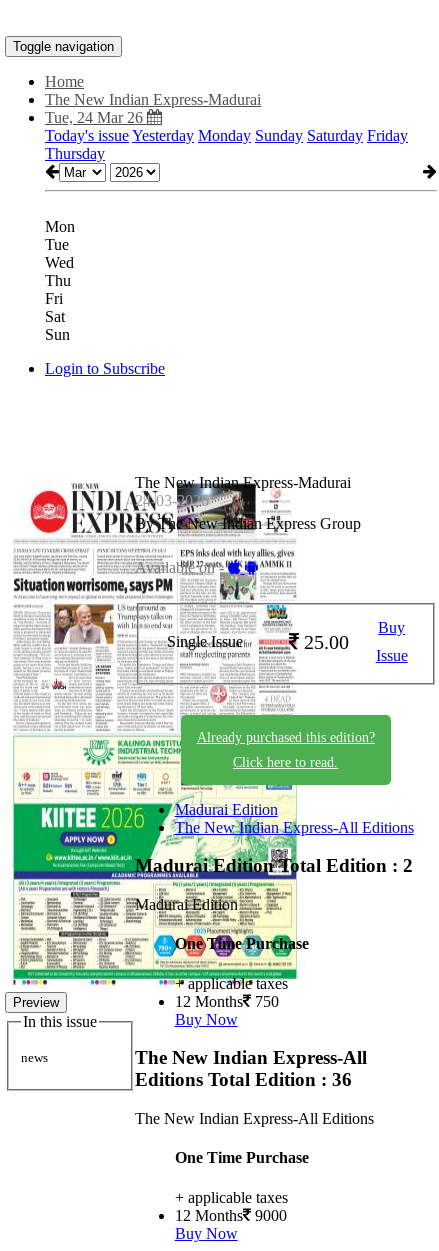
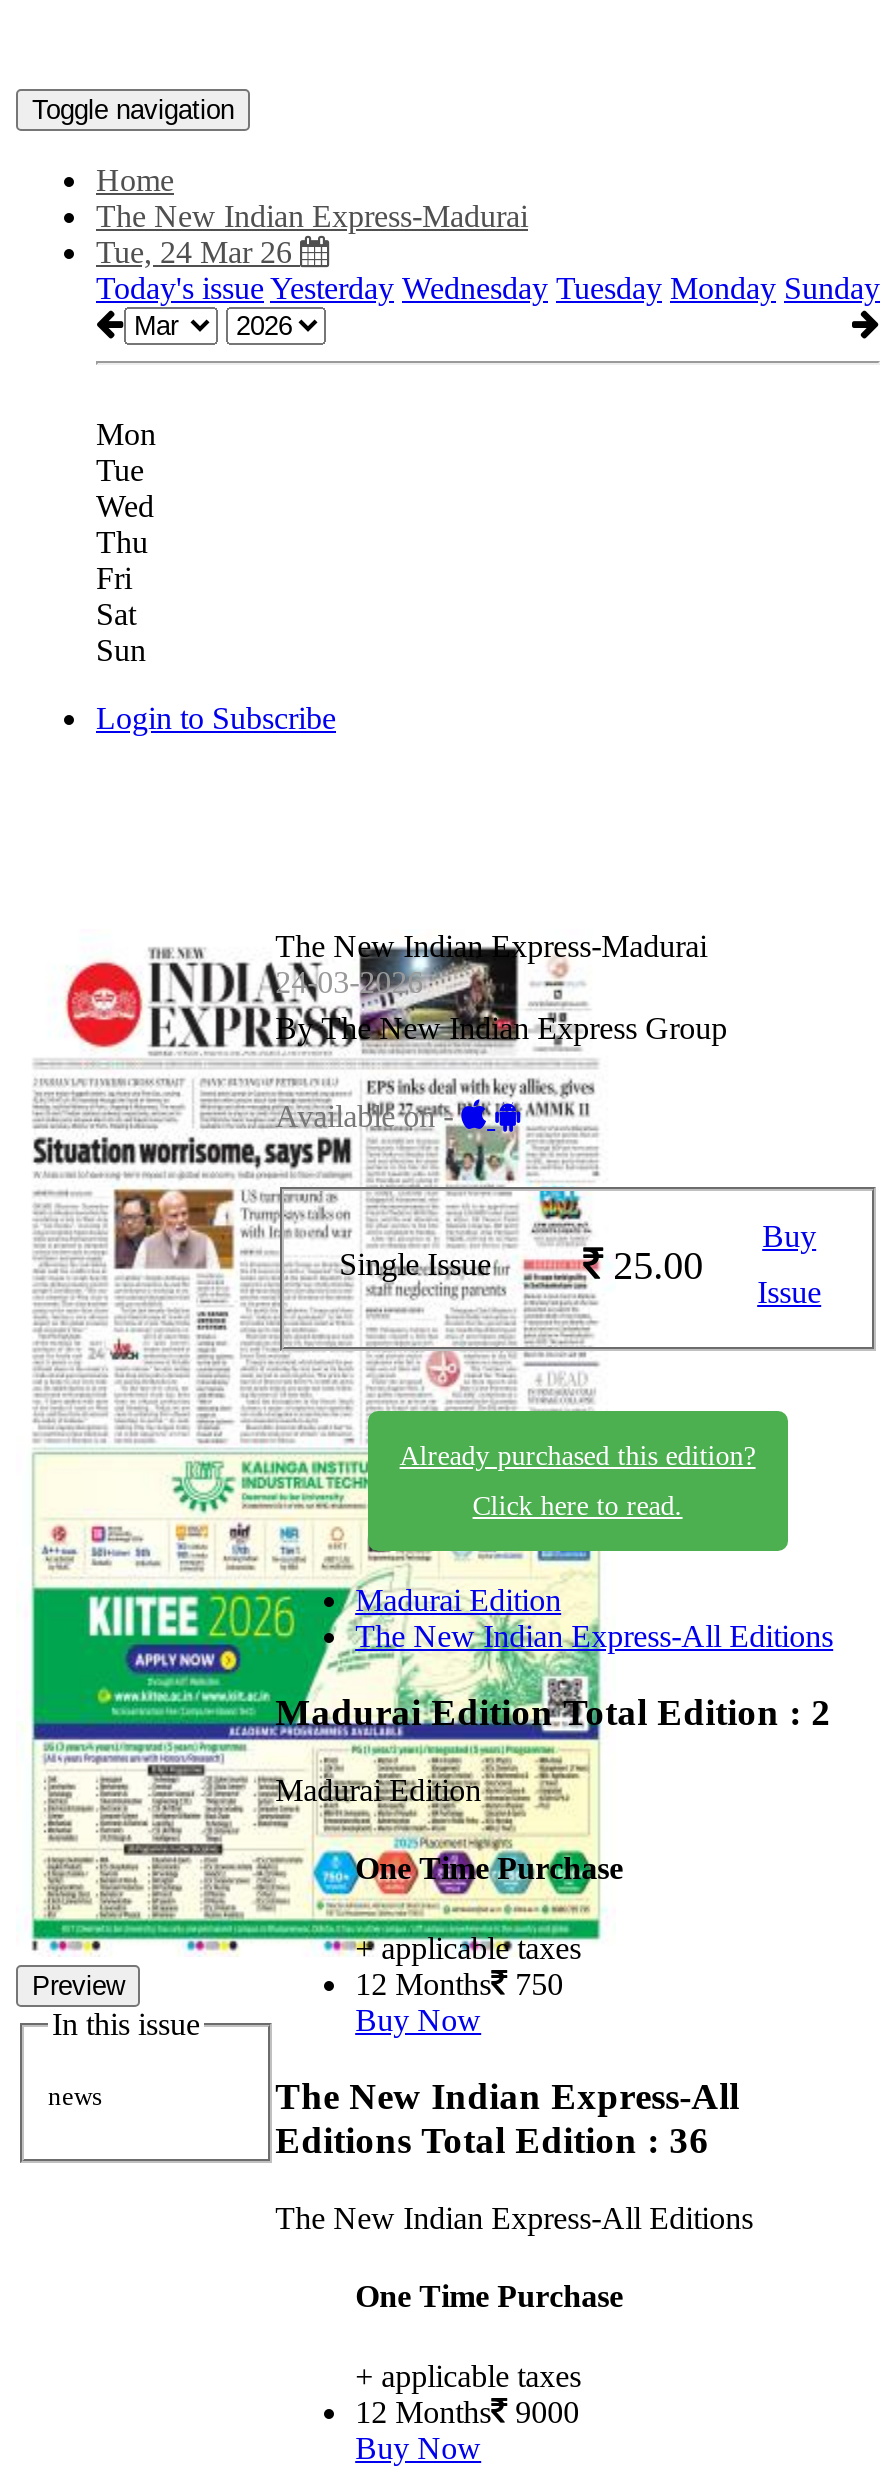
- Today's issue Yesterday Monday Sunday Saturday Friday
- Thursday
+ Today's issue Yesterday Wednesday Tuesday Monday Sunday
